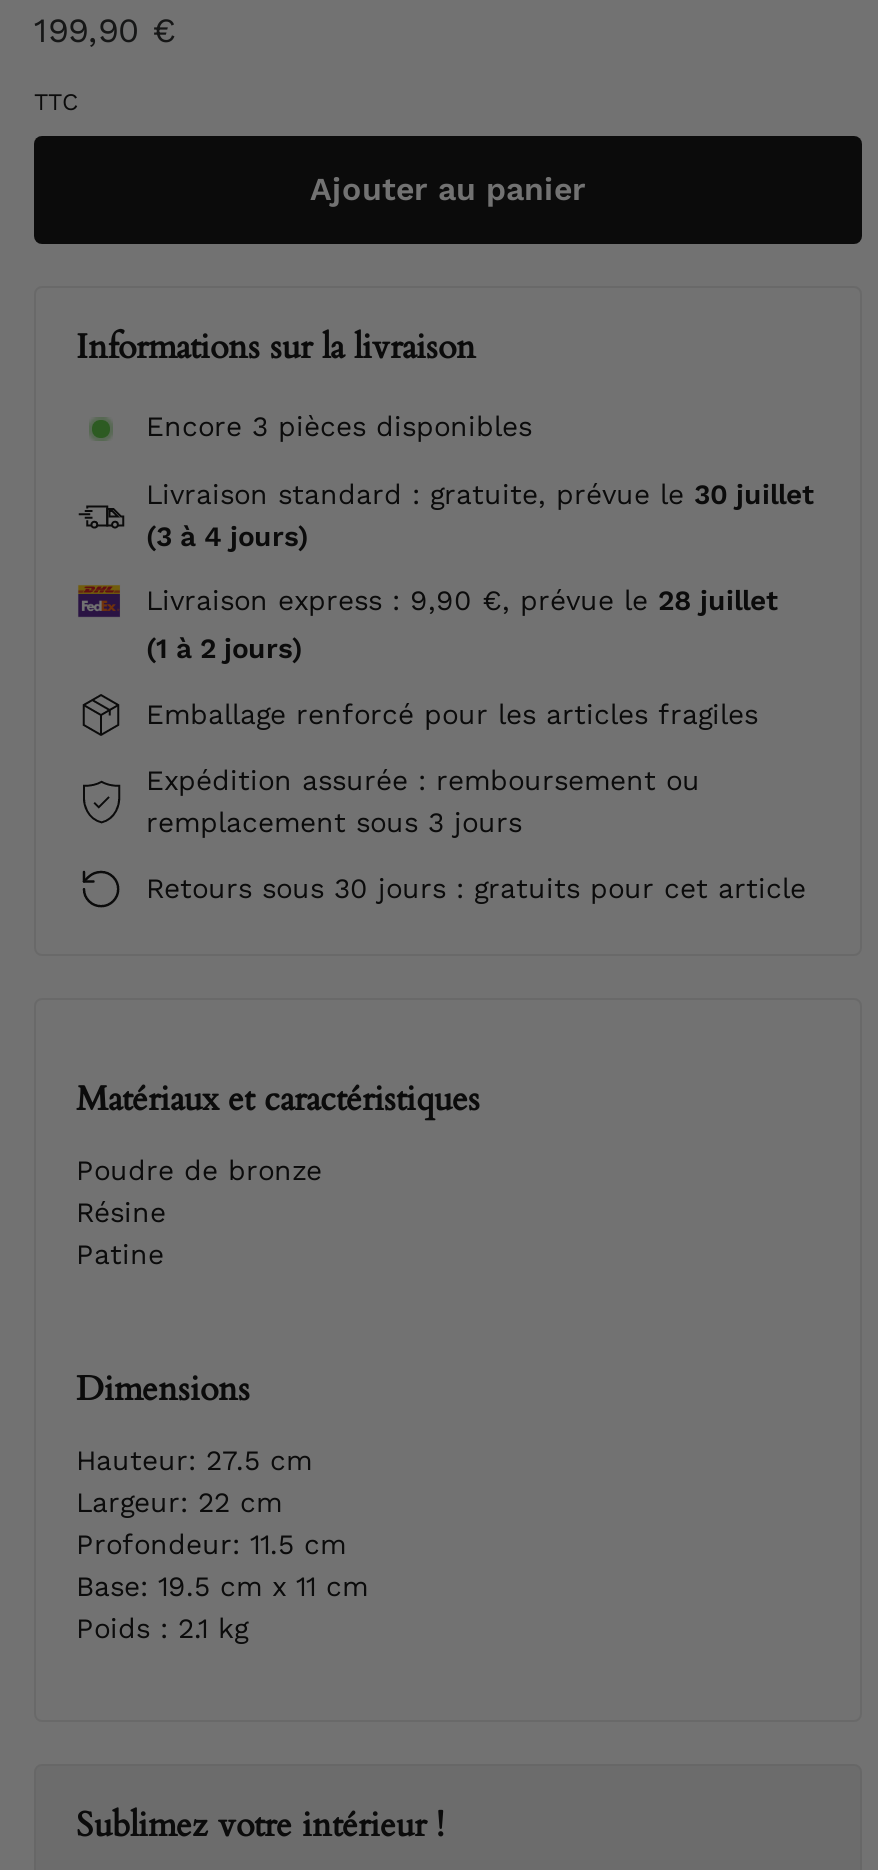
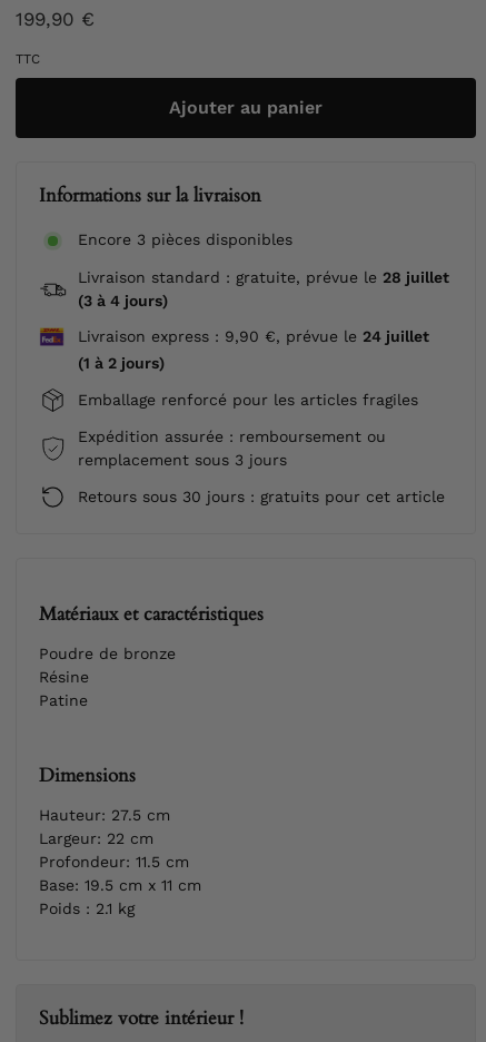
- Livraison standard : gratuite, prévue le 30 juillet
+ Livraison standard : gratuite, prévue le 28 juillet

- Livraison express : 9,90 €, prévue le 28 juillet
+ Livraison express : 9,90 €, prévue le 24 juillet
